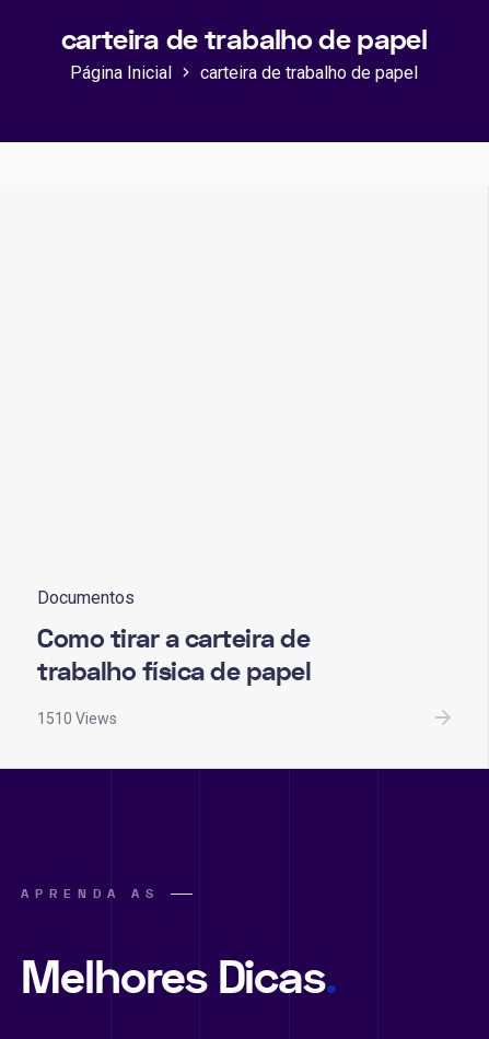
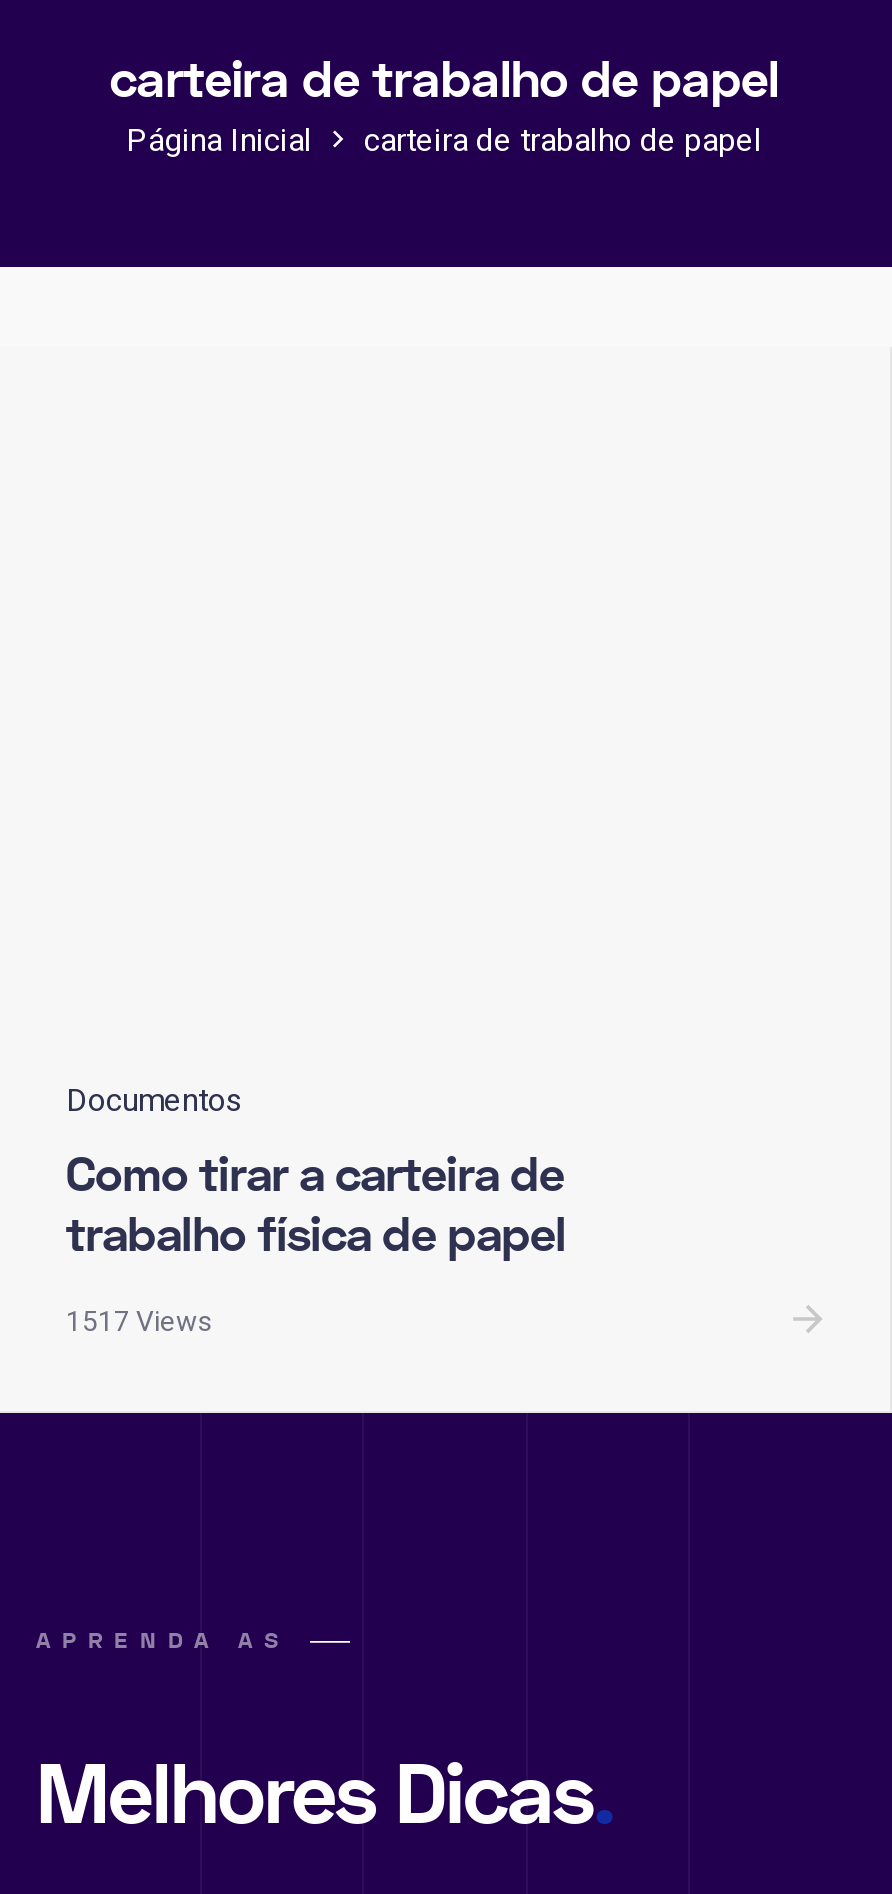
- 1510 Views
+ 1517 Views
